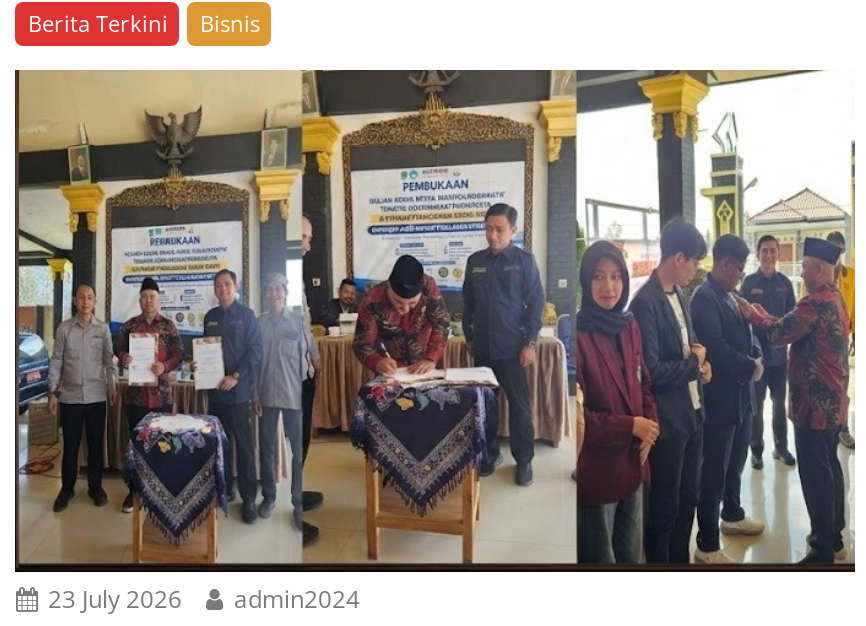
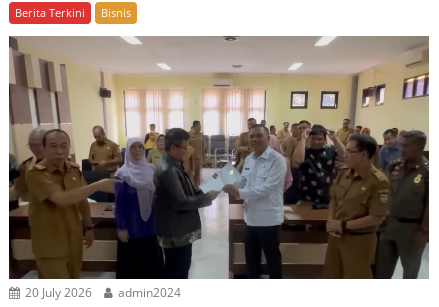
- [image]
- 23 July 2026 admin2024
+ [image]
+ 20 July 2026 admin2024
